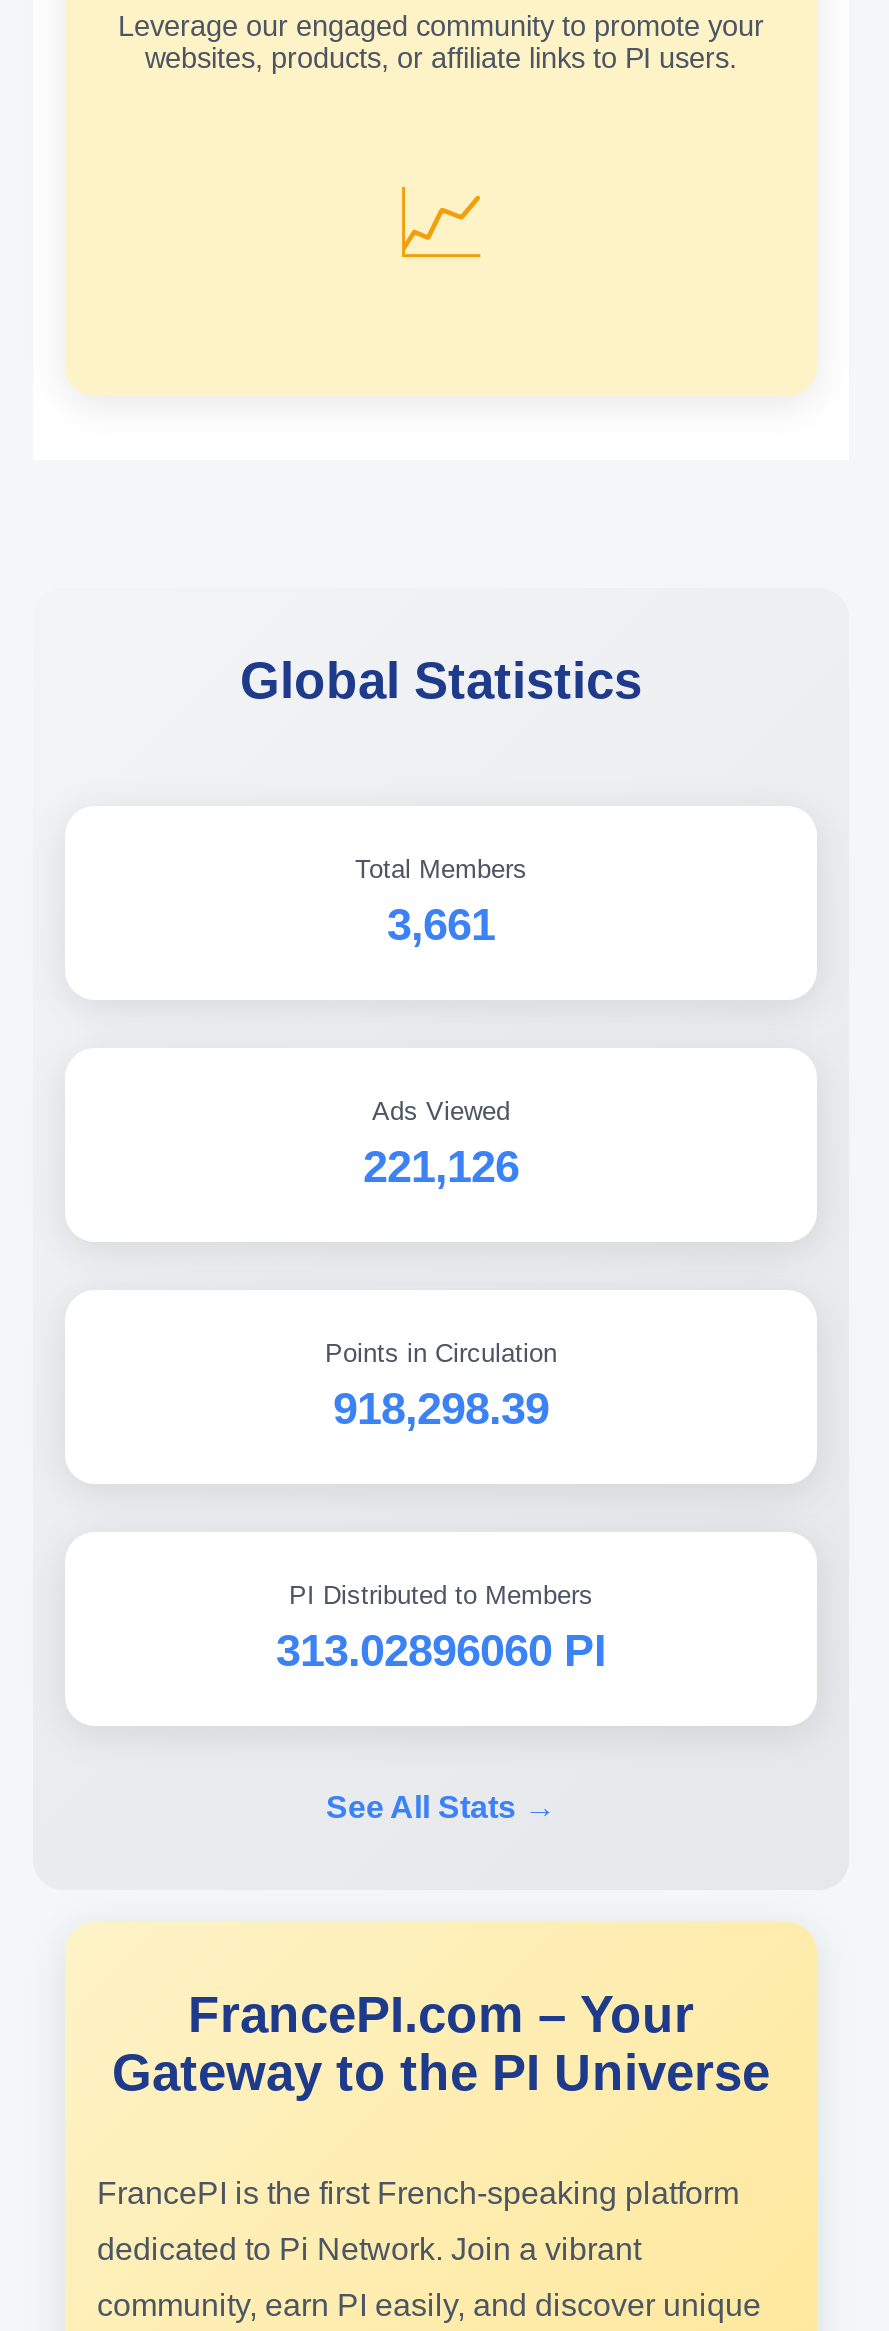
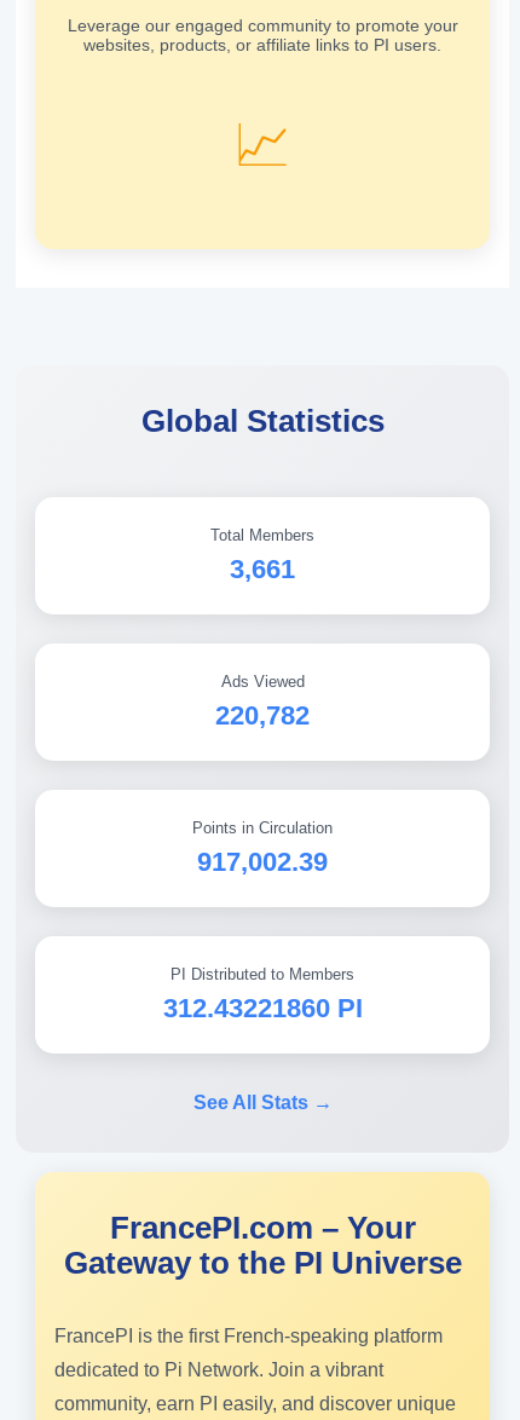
- 221,126
+ 220,782

- 918,298.39
+ 917,002.39

- 313.02896060 PI
+ 312.43221860 PI
